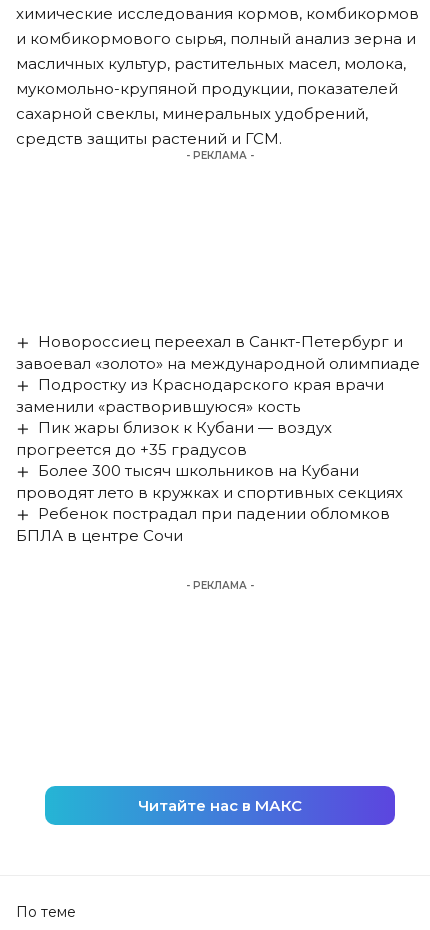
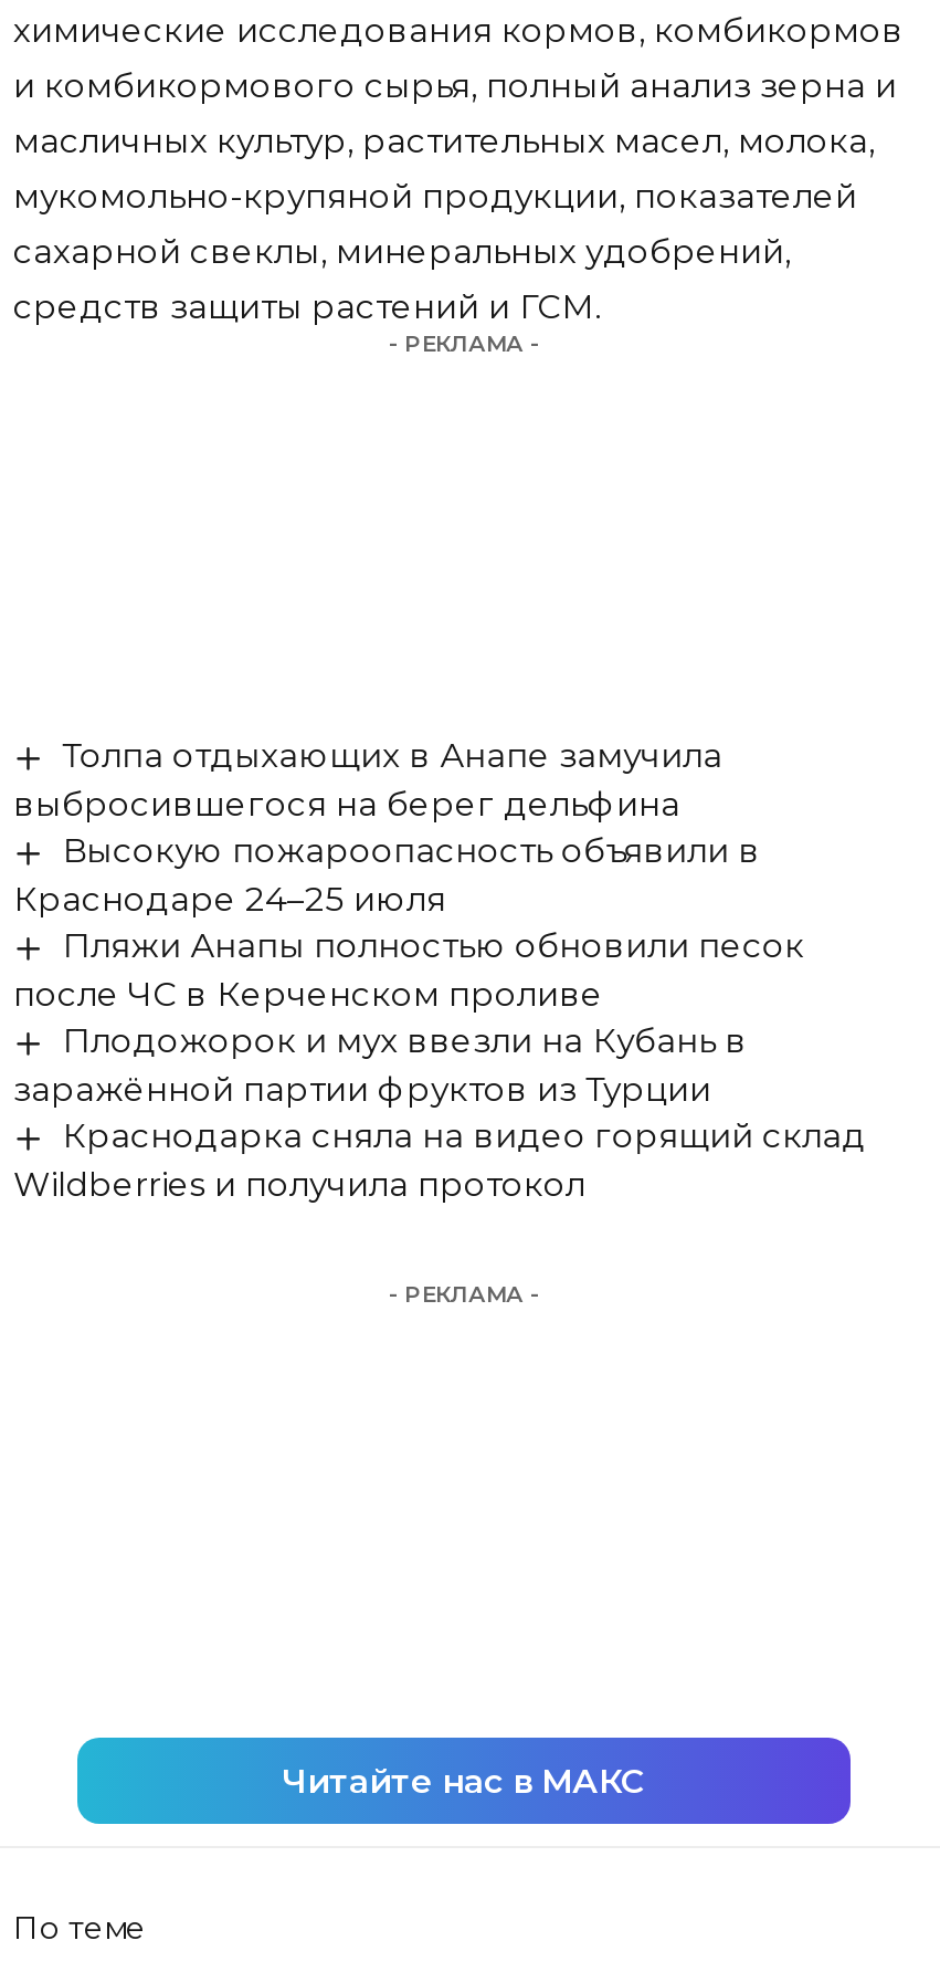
- Новороссиец переехал в Санкт-Петербург и
- завоевал «золото» на международной олимпиаде
- Подростку из Краснодарского края врачи
- заменили «растворившуюся» кость
- Пик жары близок к Кубани — воздух
- прогреется до +35 градусов
- Более 300 тысяч школьников на Кубани
- проводят лето в кружках и спортивных секциях
- Ребенок пострадал при падении обломков
- БПЛА в центре Сочи
+ Толпа отдыхающих в Анапе замучила
+ выбросившегося на берег дельфина
+ Высокую пожароопасность объявили в
+ Краснодаре 24–25 июля
+ Пляжи Анапы полностью обновили песок
+ после ЧС в Керченском проливе
+ Плодожорок и мух ввезли на Кубань в
+ заражённой партии фруктов из Турции
+ Краснодарка сняла на видео горящий склад
+ Wildberries и получила протокол
